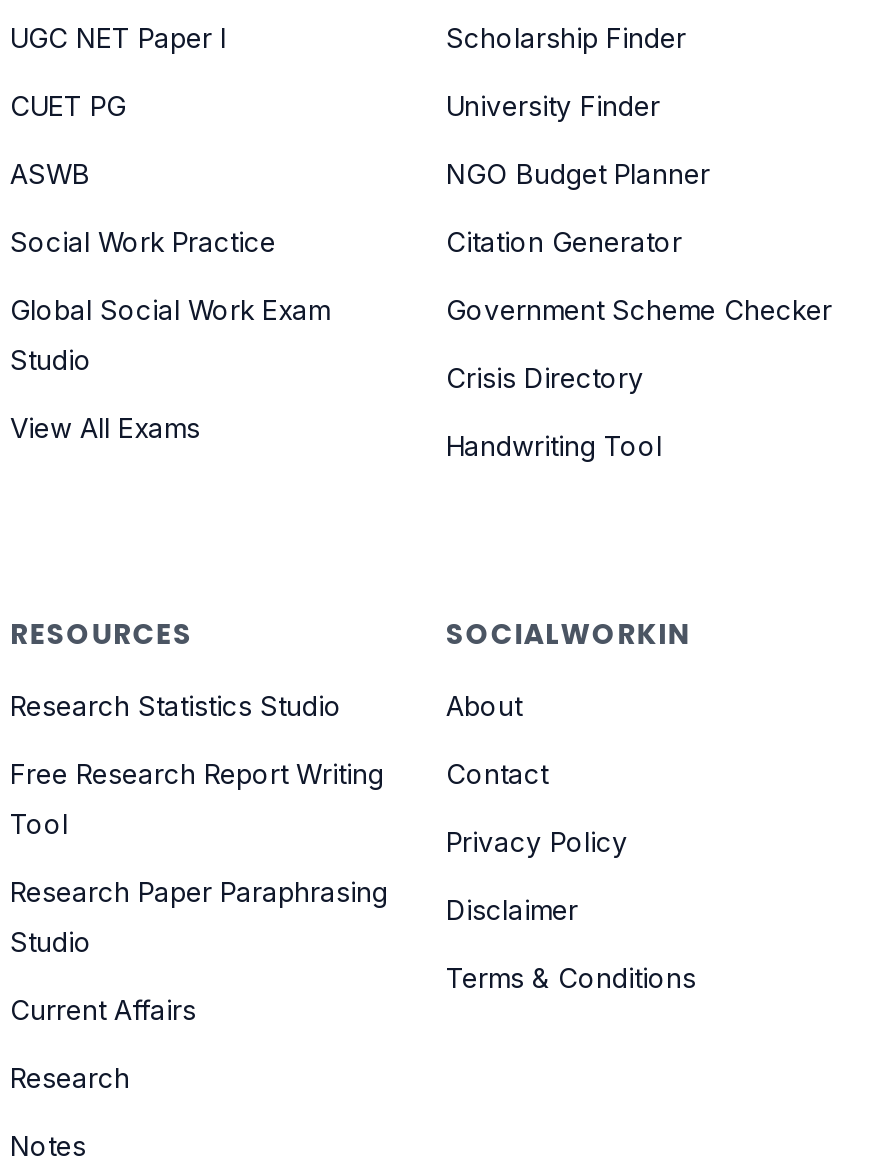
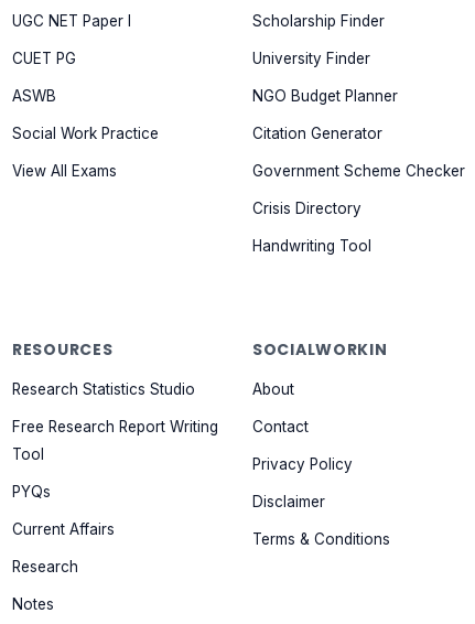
- Global Social Work Exam
- Studio

moved up: View All Exams

- Research Paper Paraphrasing
- Studio
+ PYQs
